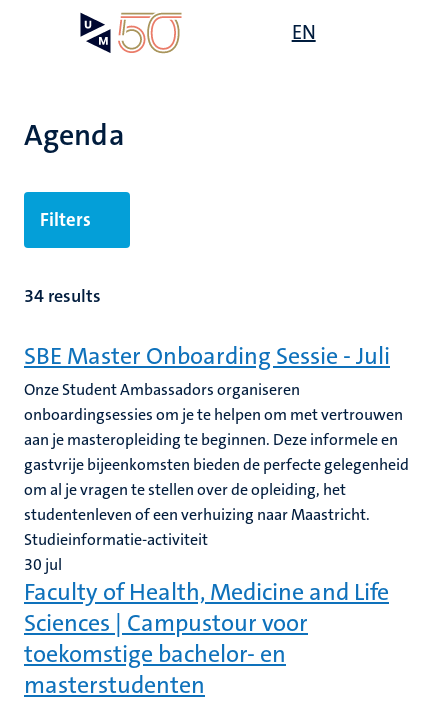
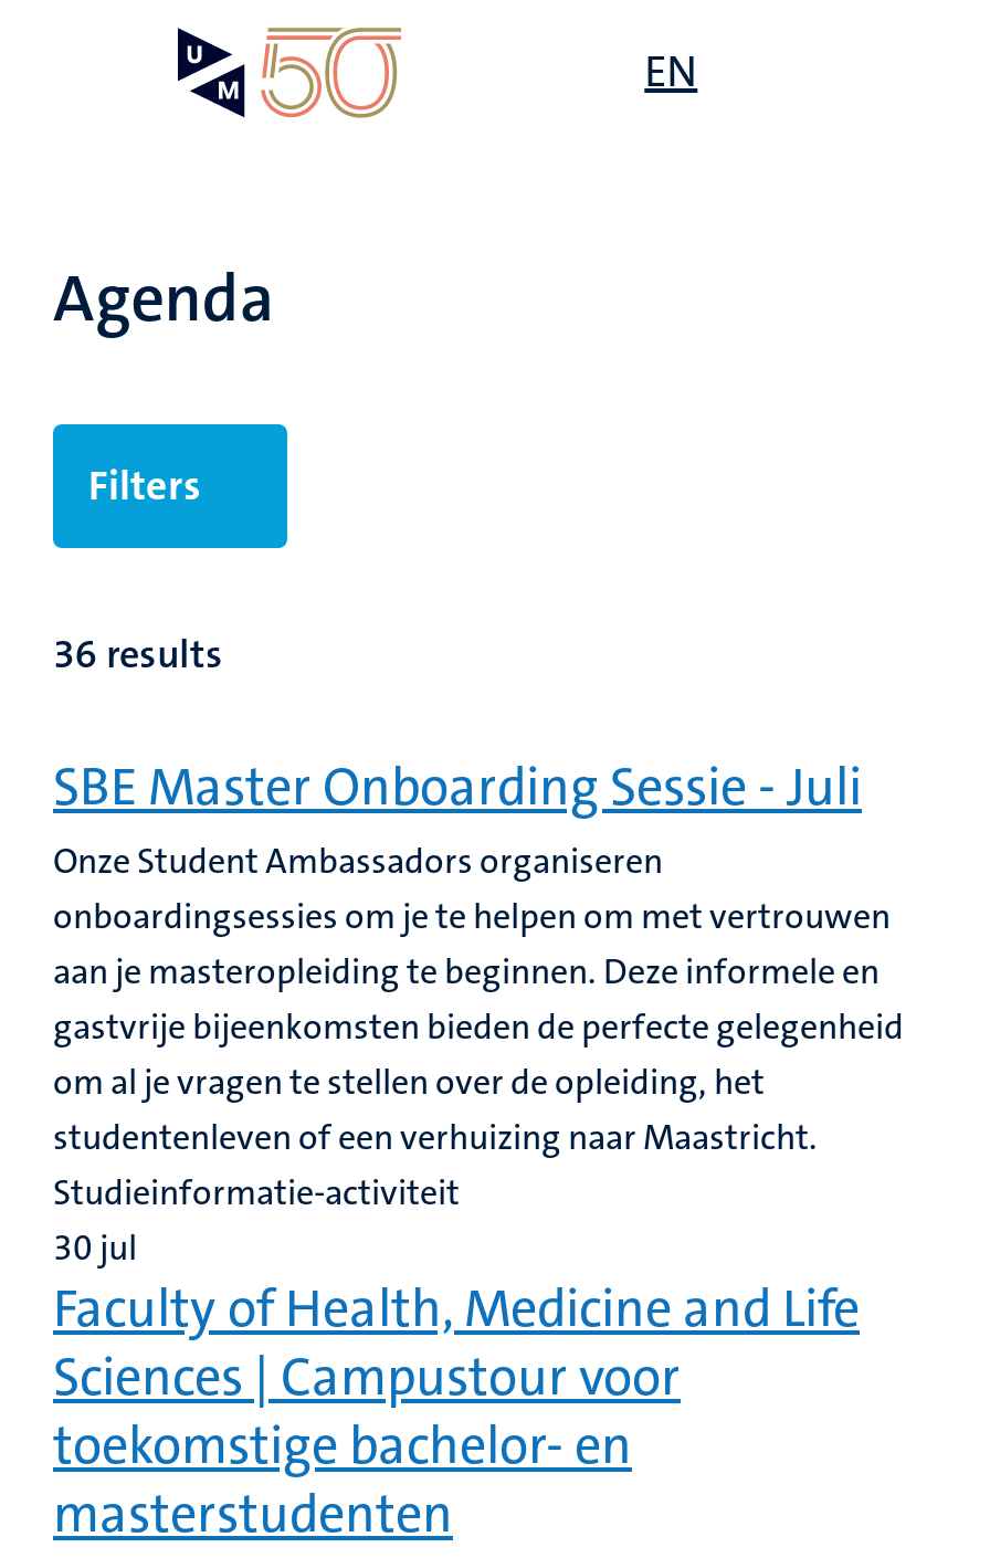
- 34 results
+ 36 results
